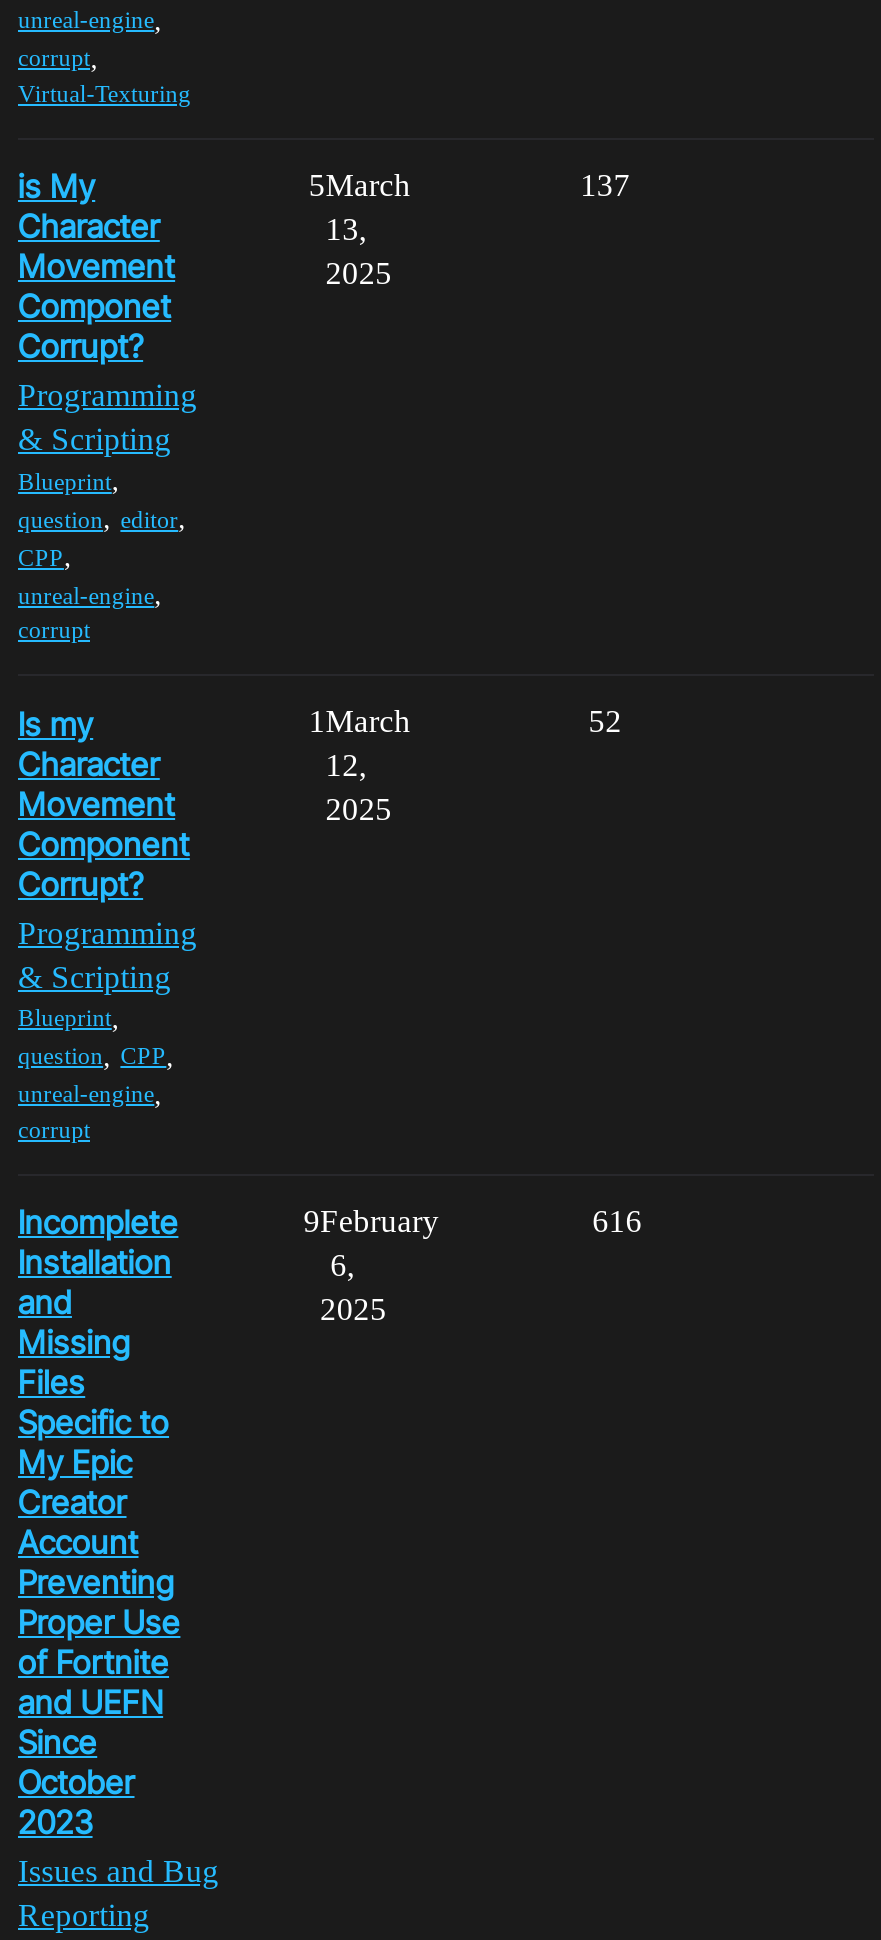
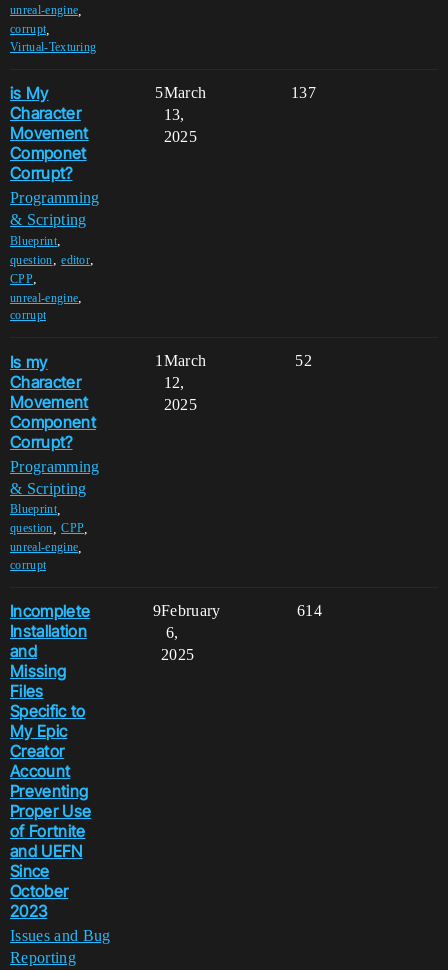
- 616
+ 614
